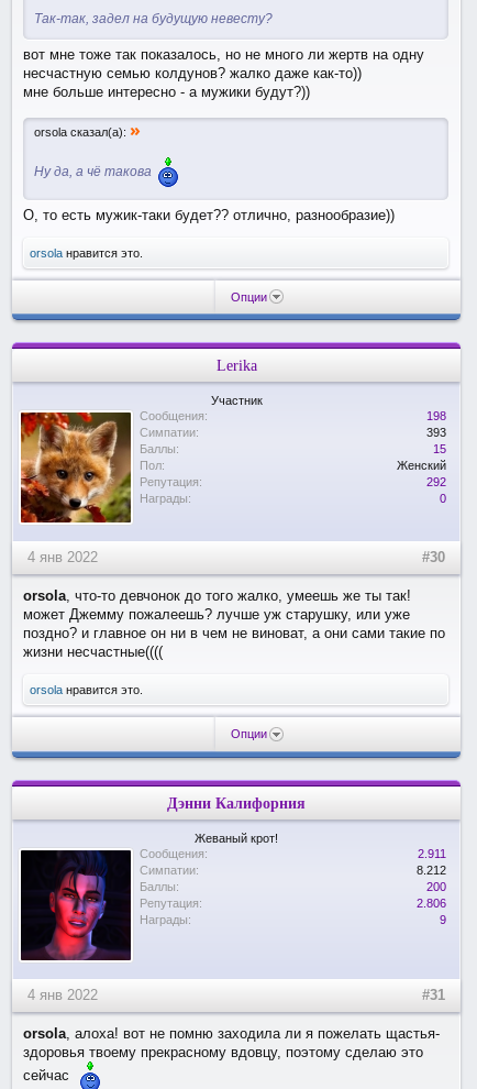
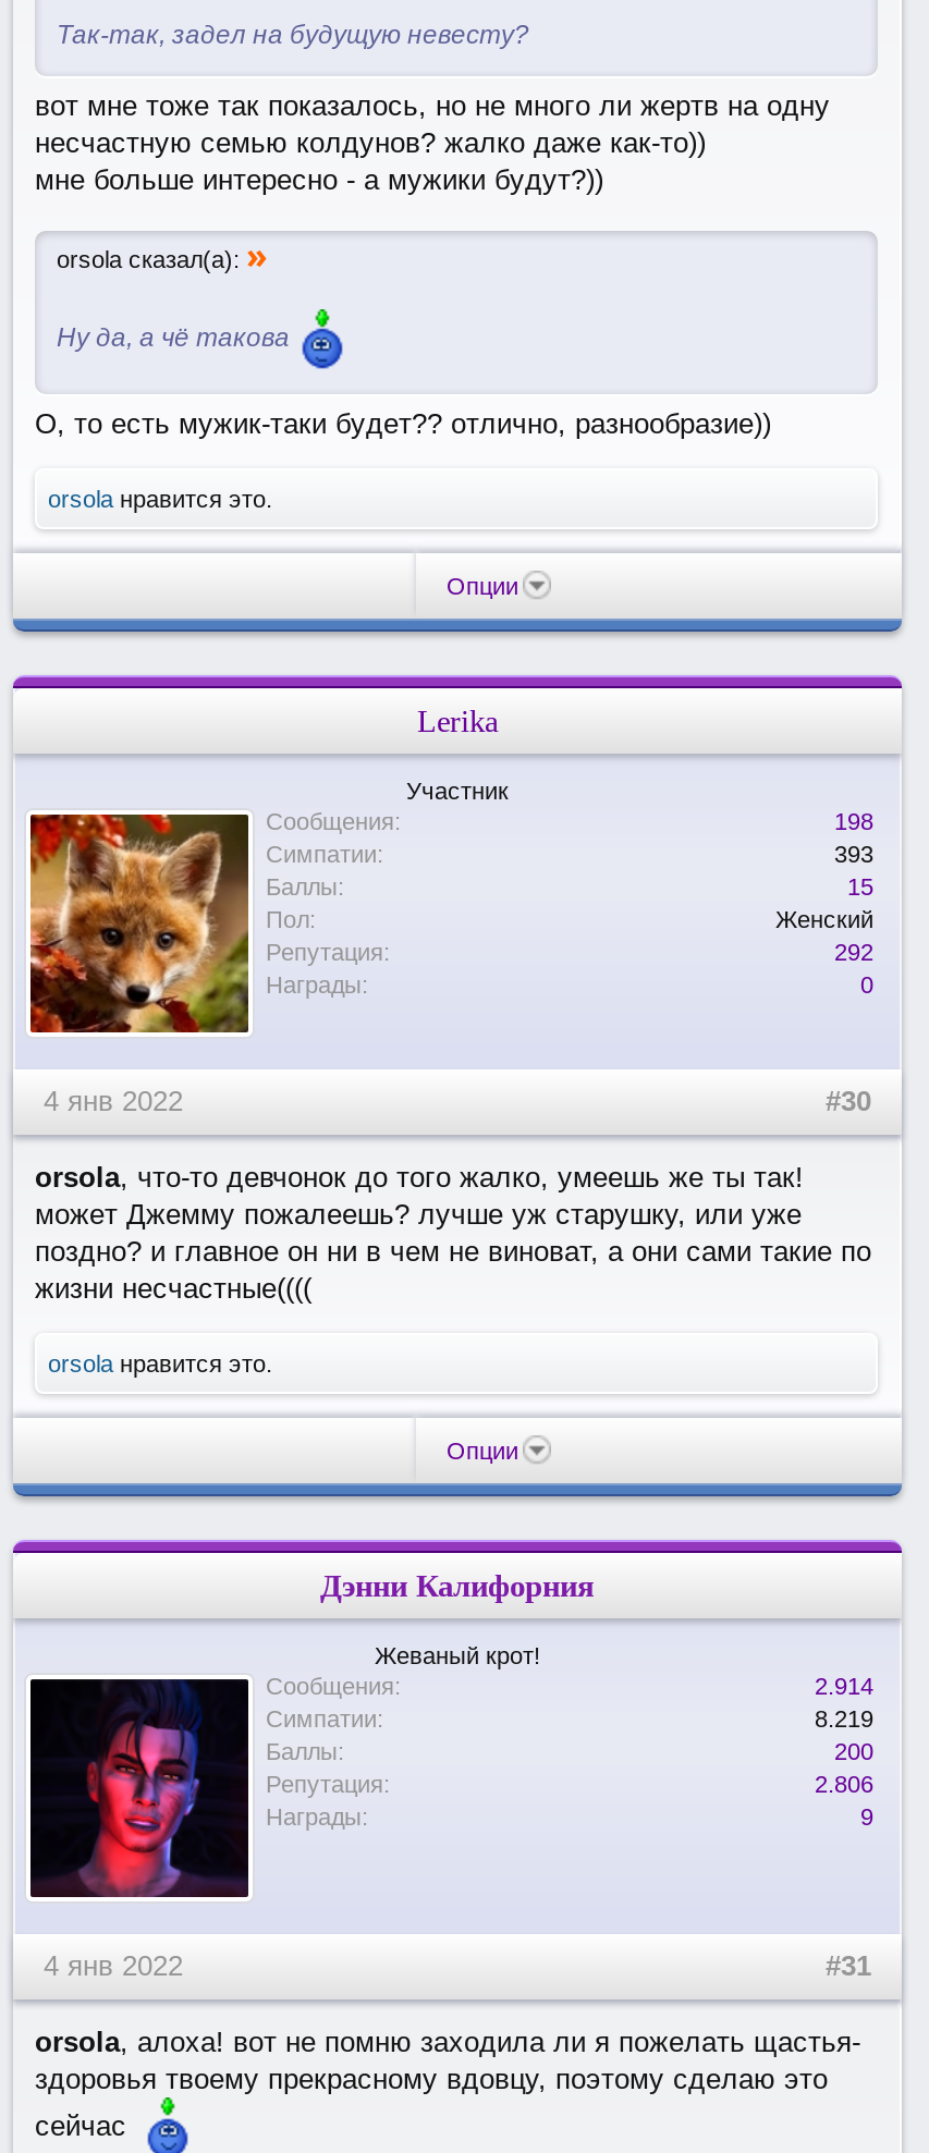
- 2.911
+ 2.914

- 8.212
+ 8.219
